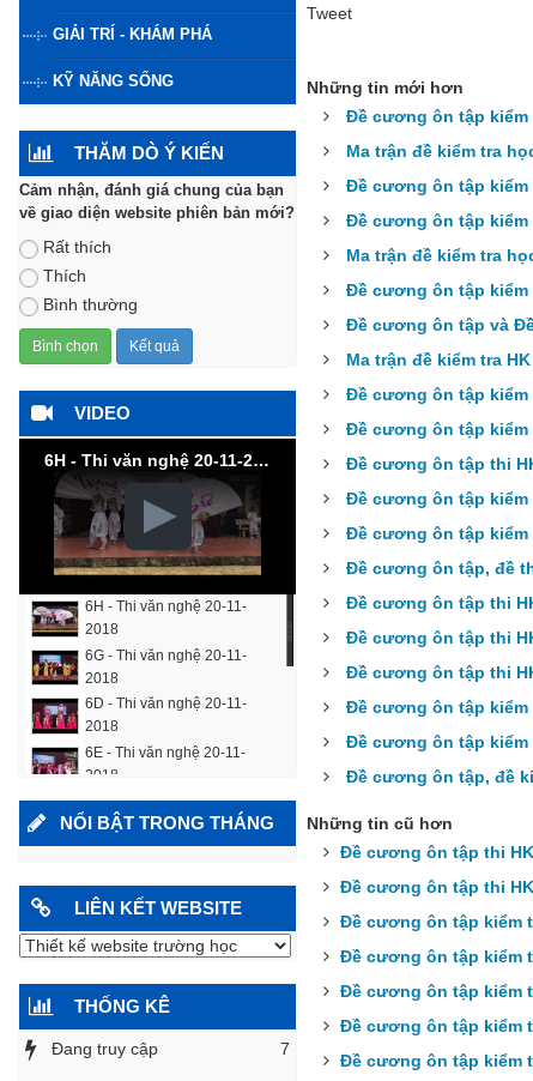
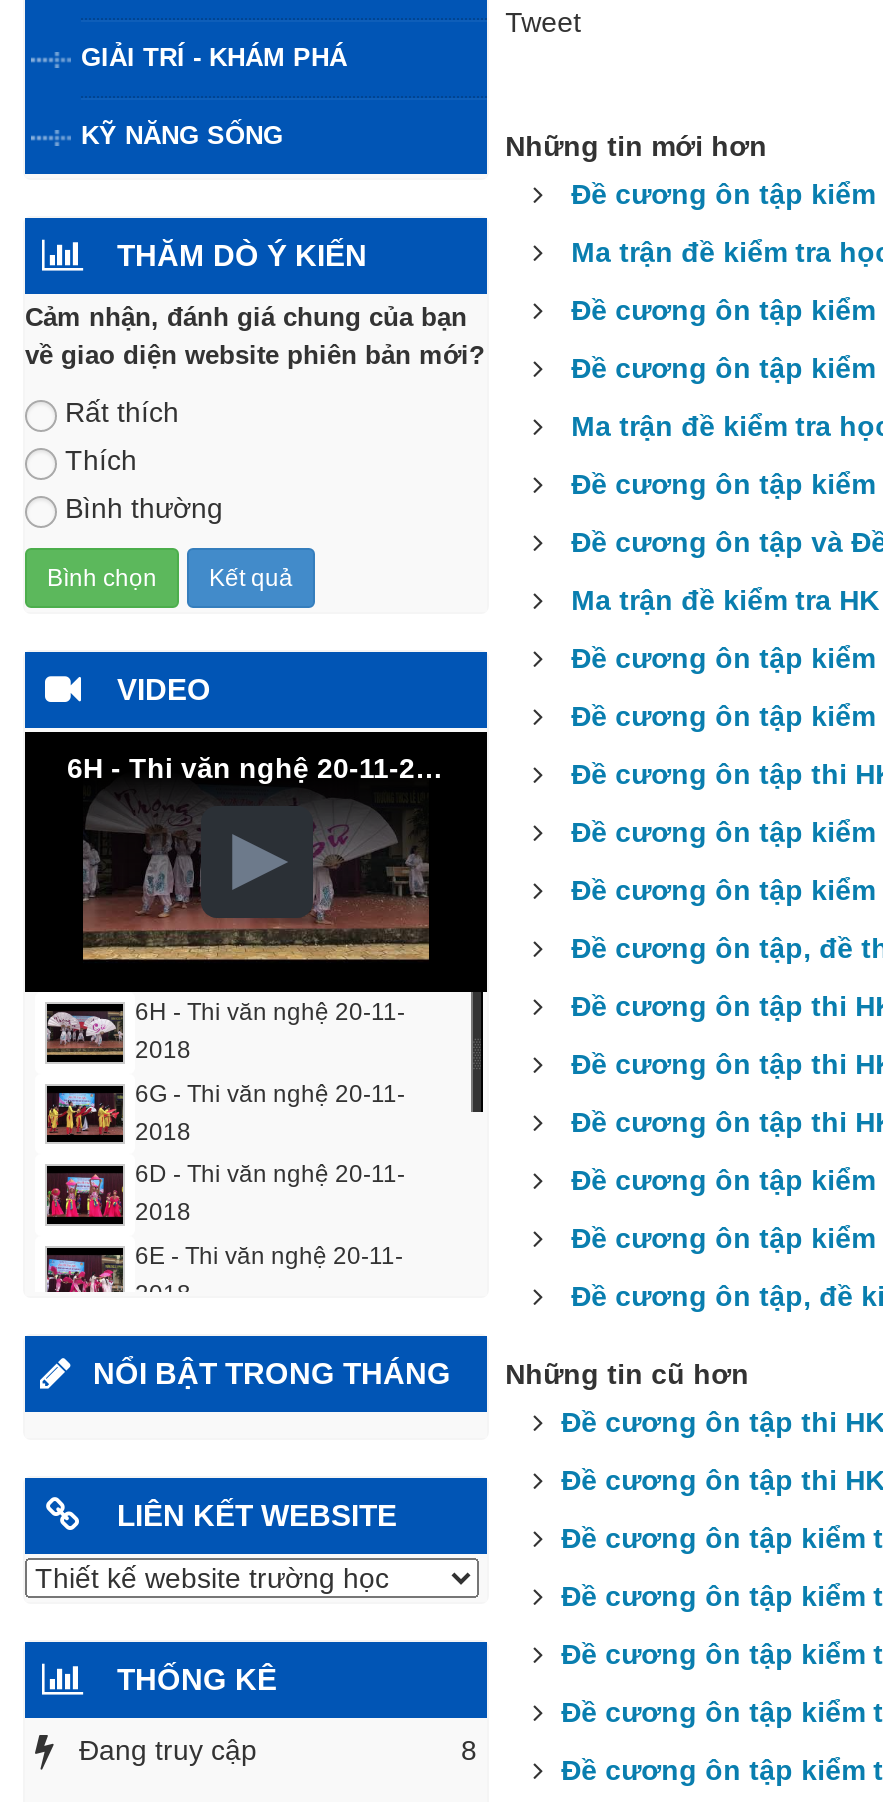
- 7
+ 8
